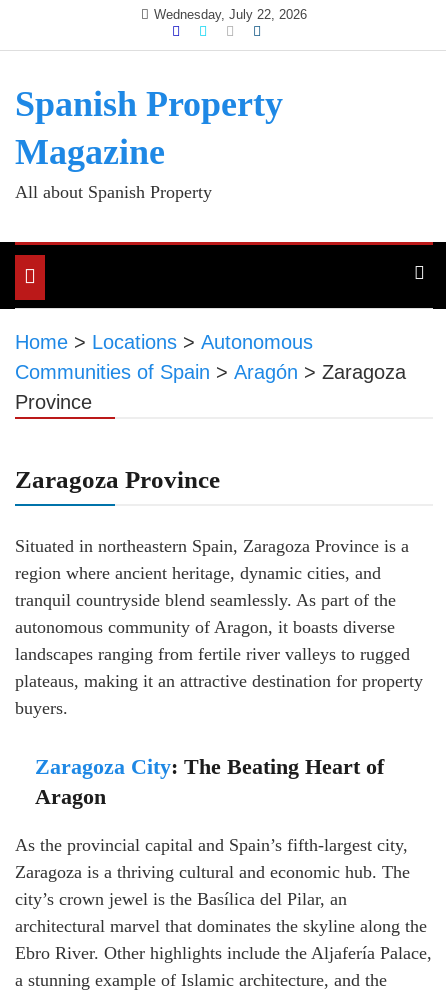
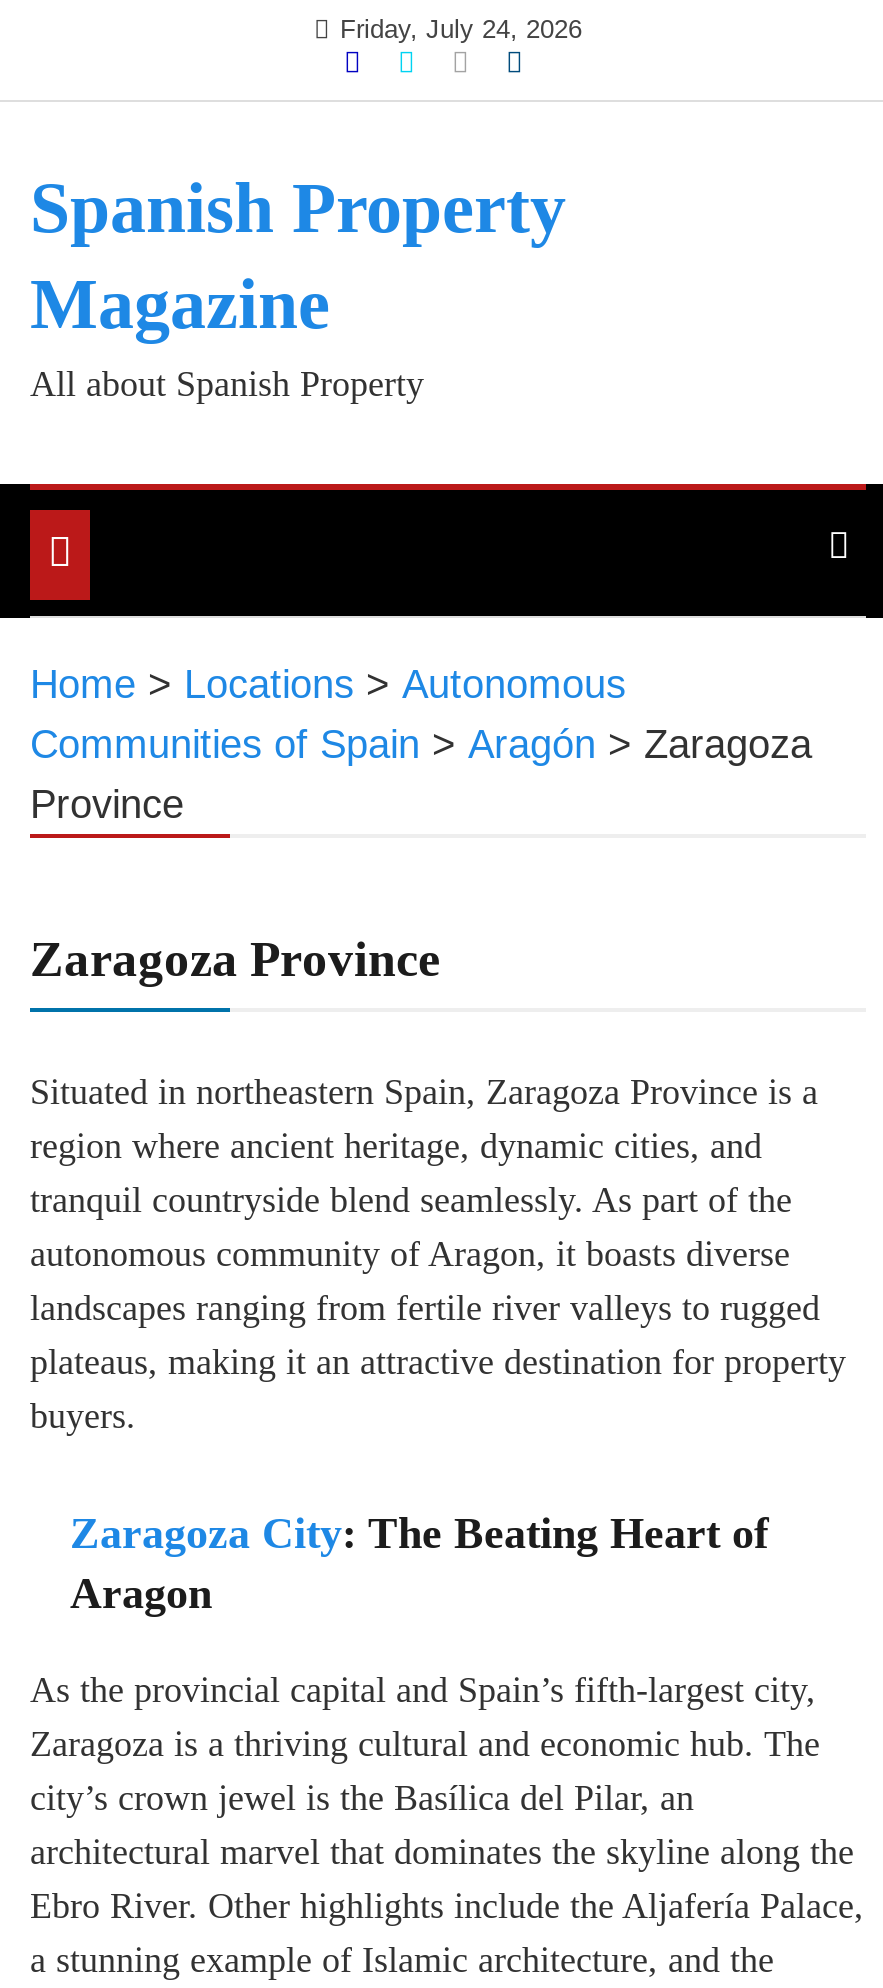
- Wednesday, July 22, 2026
+ Friday, July 24, 2026
